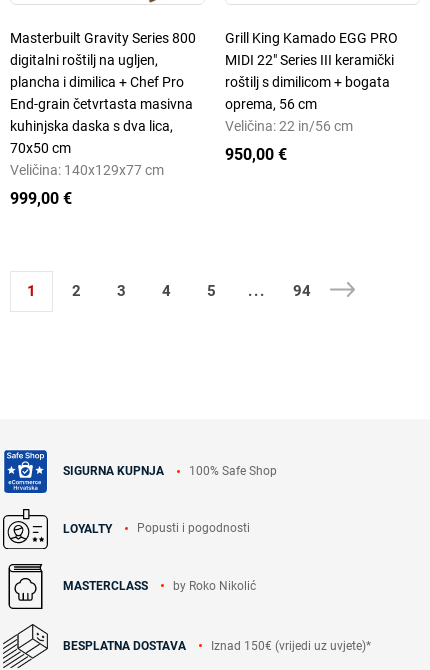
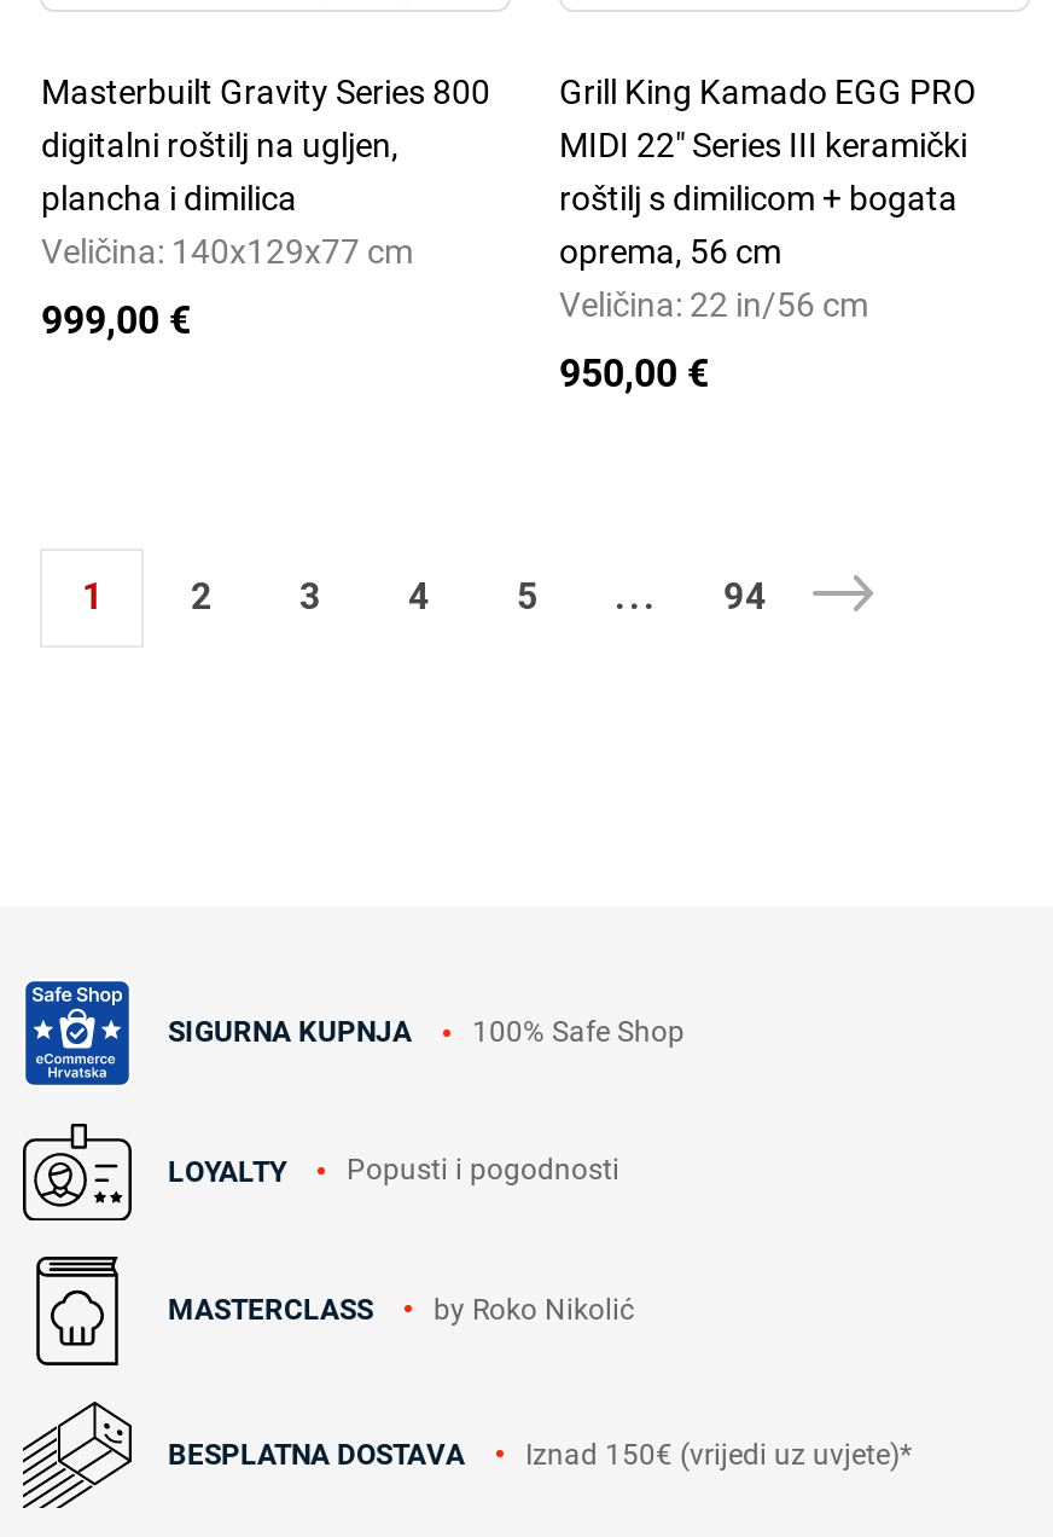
- plancha i dimilica + Chef Pro
- End-grain četvrtasta masivna
- kuhinjska daska s dva lica,
- 70x50 cm
+ plancha i dimilica

moved up: Veličina: 140x129x77 cm | 999,00 €
